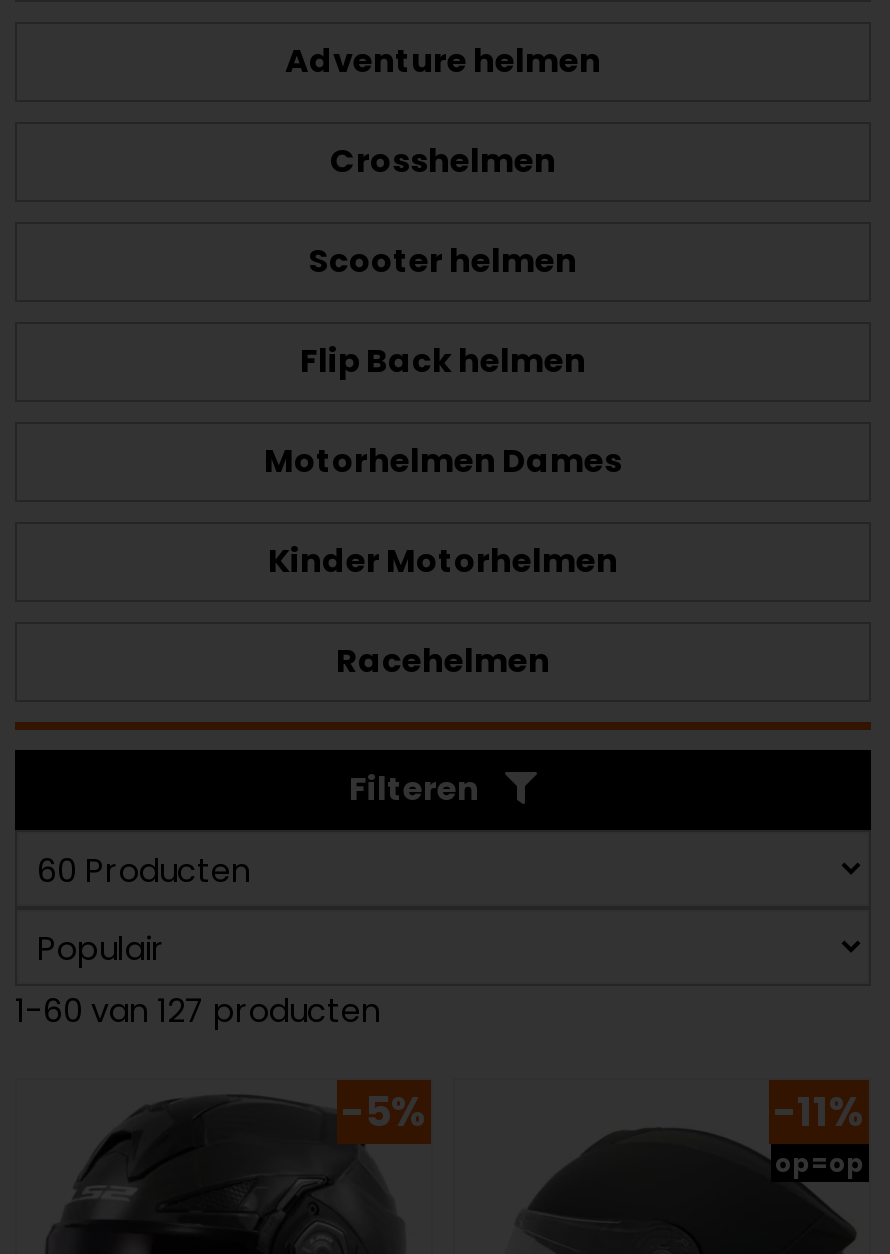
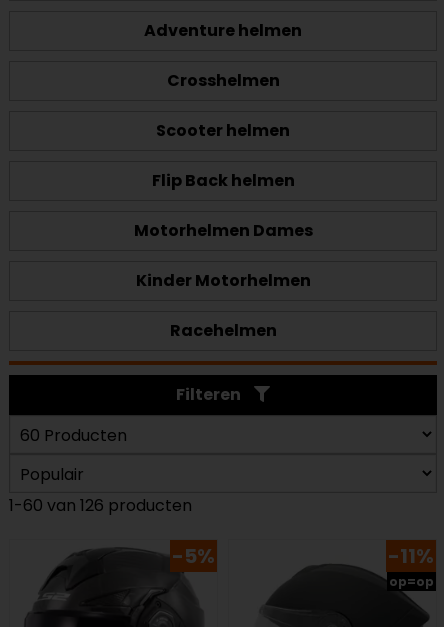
- 1-60 van 127 producten
+ 1-60 van 126 producten
